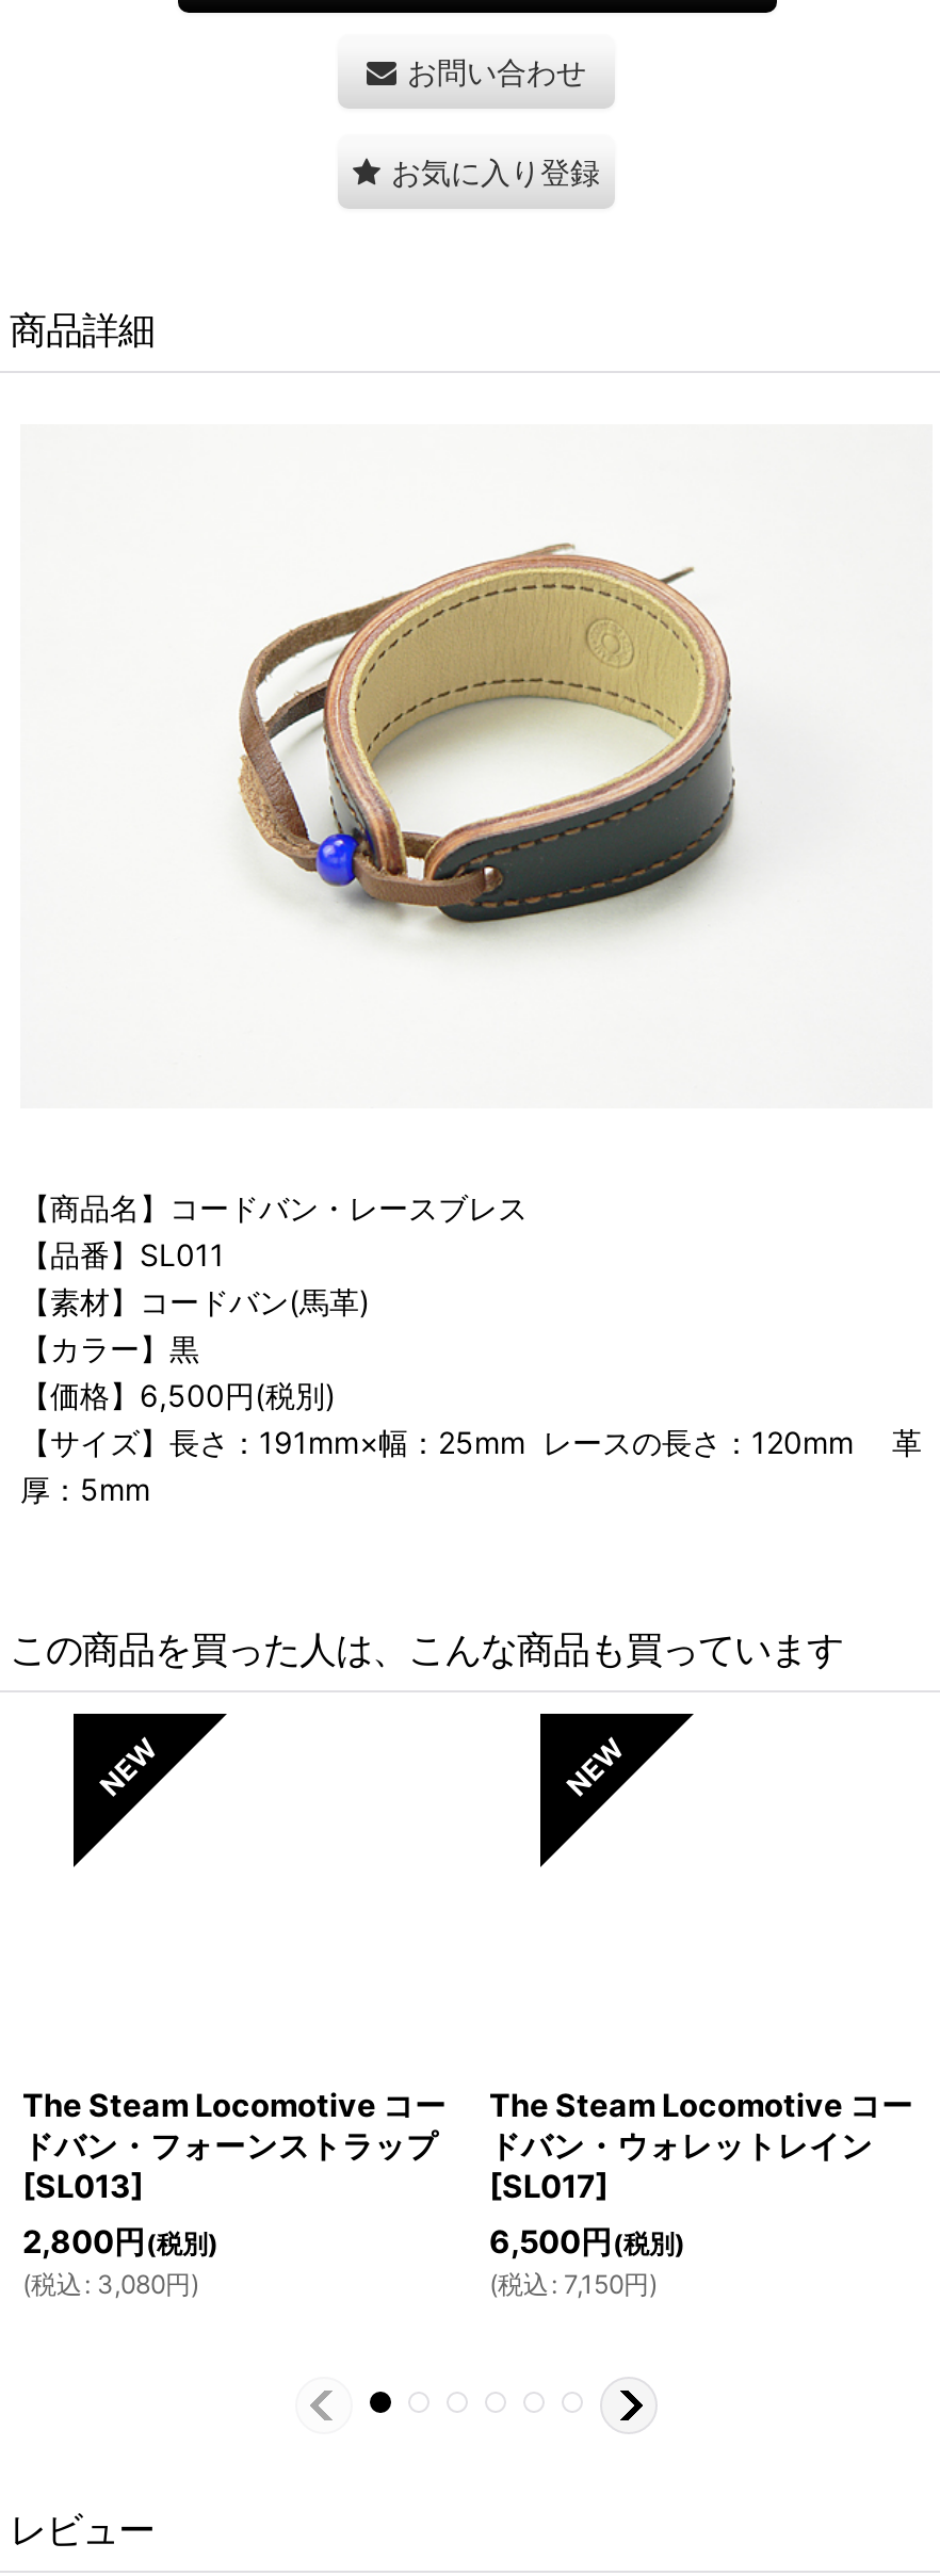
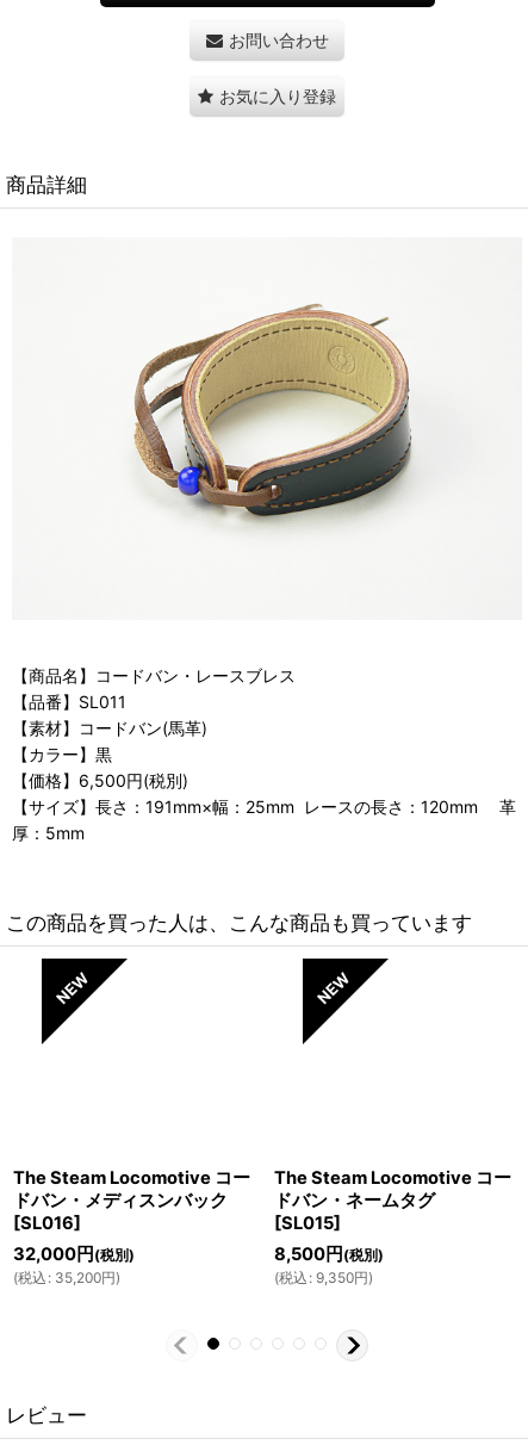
- ドバン・フォーンストラップ
- [SL013]
- 2,800円(税別)
- (税込: 3,080円)
+ ドバン・メディスンバック
+ [SL016]
+ 32,000円(税別)
+ (税込: 35,200円)

- ドバン・ウォレットレイン
- [SL017]
- 6,500円(税別)
- (税込: 7,150円)
+ ドバン・ネームタグ
+ [SL015]
+ 8,500円(税別)
+ (税込: 9,350円)
